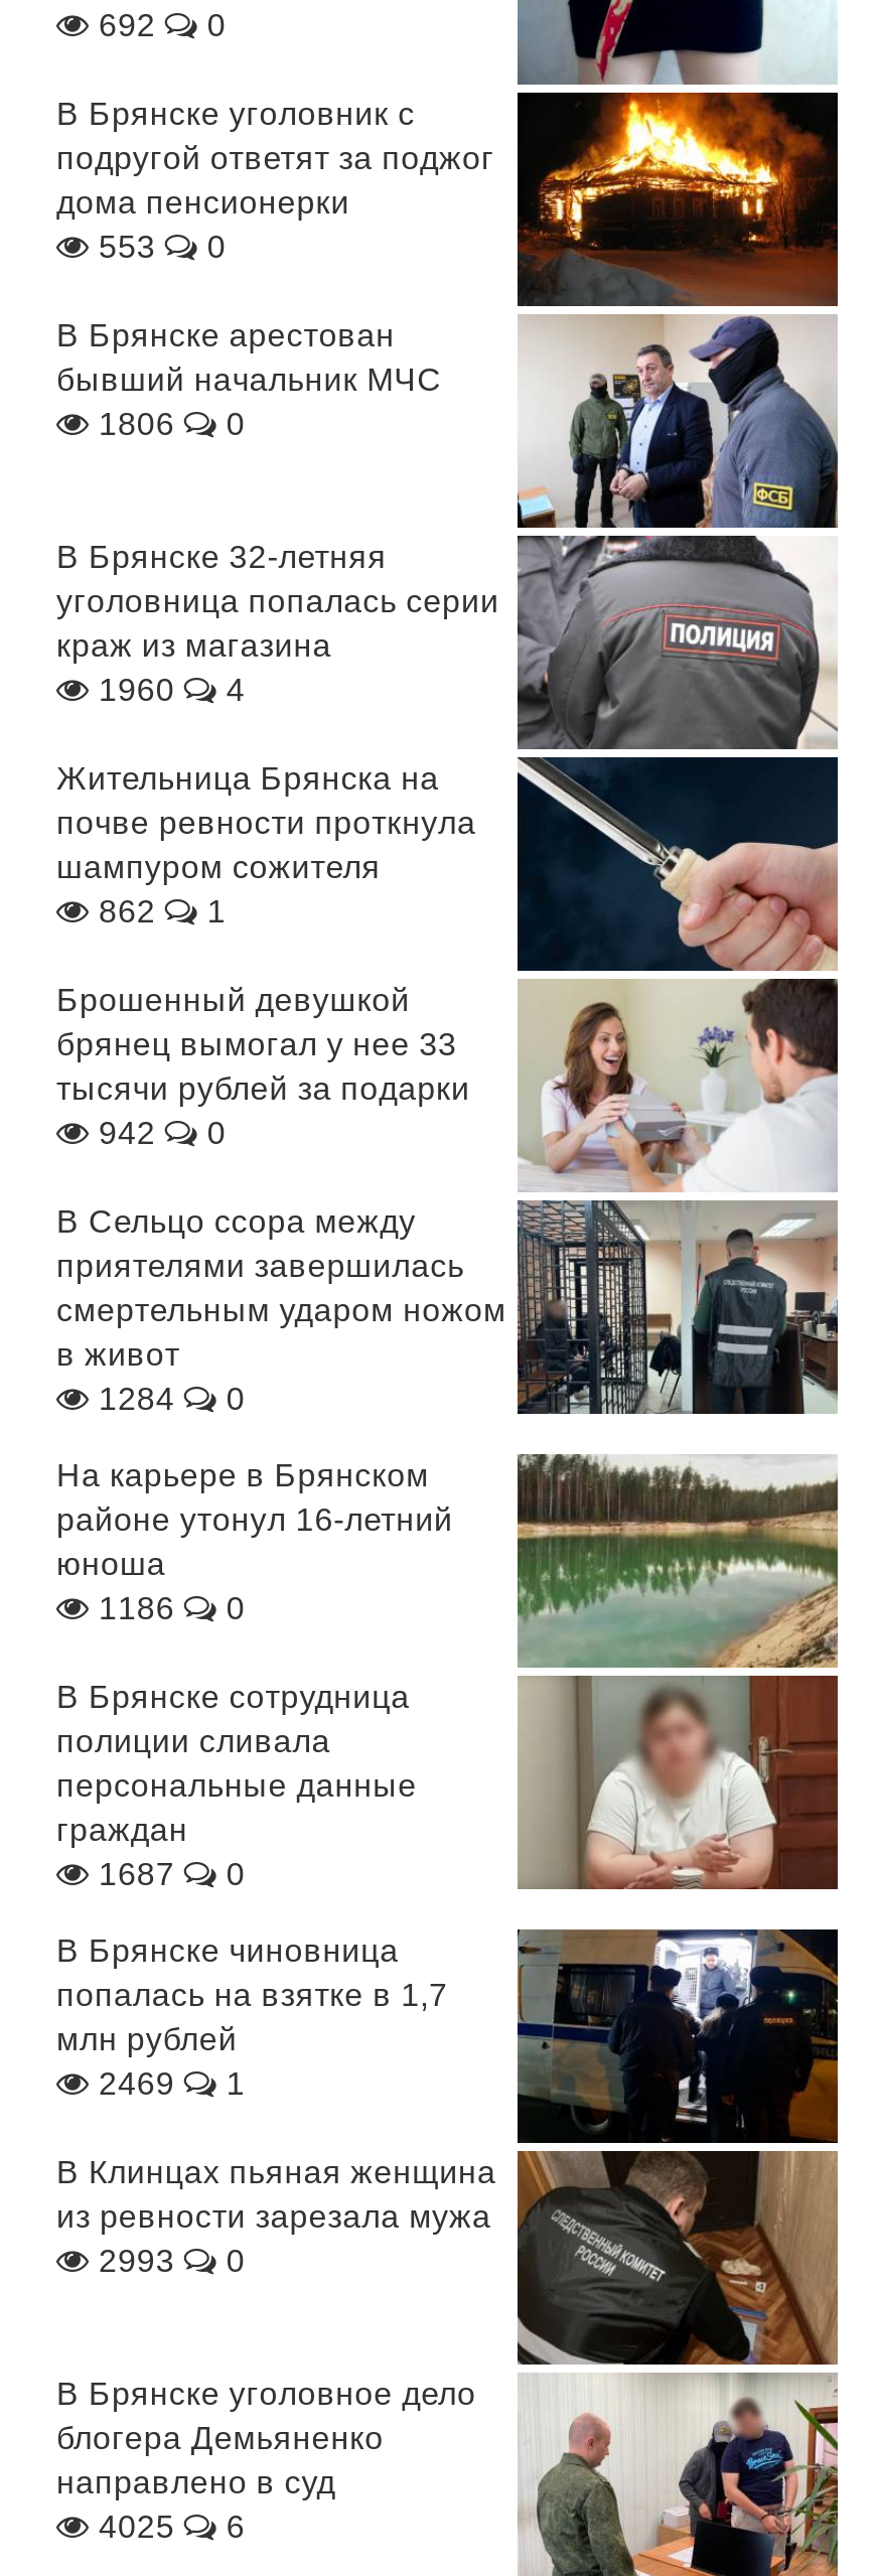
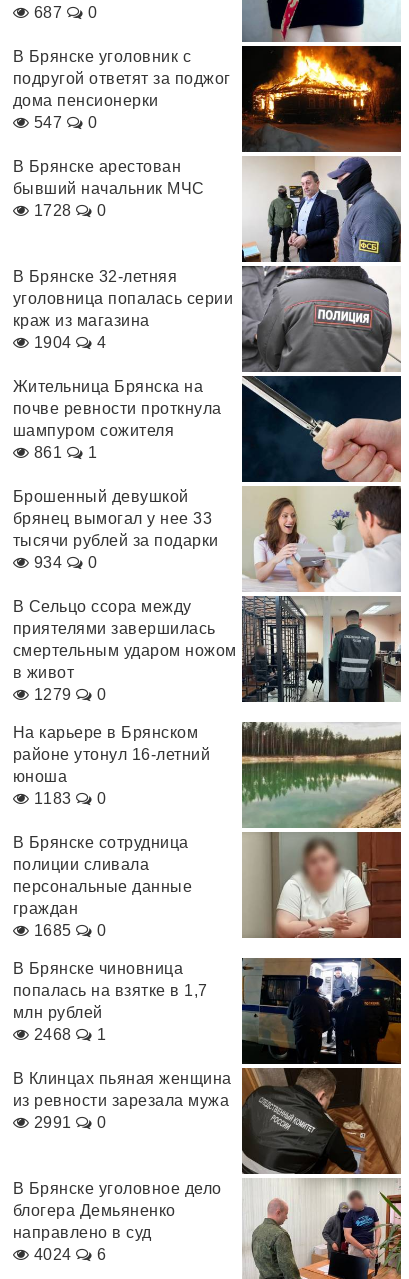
- 692 0
+ 687 0

- 553 0
+ 547 0

- 1806 0
+ 1728 0

- 1960 4
+ 1904 4

- 862 1
+ 861 1

- 942 0
+ 934 0

- 1284 0
+ 1279 0

- 1186 0
+ 1183 0

- 1687 0
+ 1685 0

- 2469 1
+ 2468 1

- 2993 0
+ 2991 0

- 4025 6
+ 4024 6
